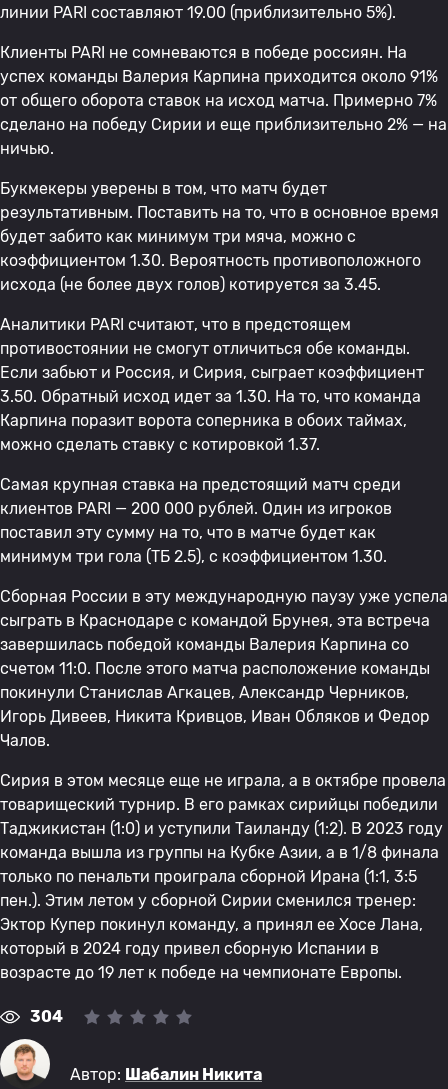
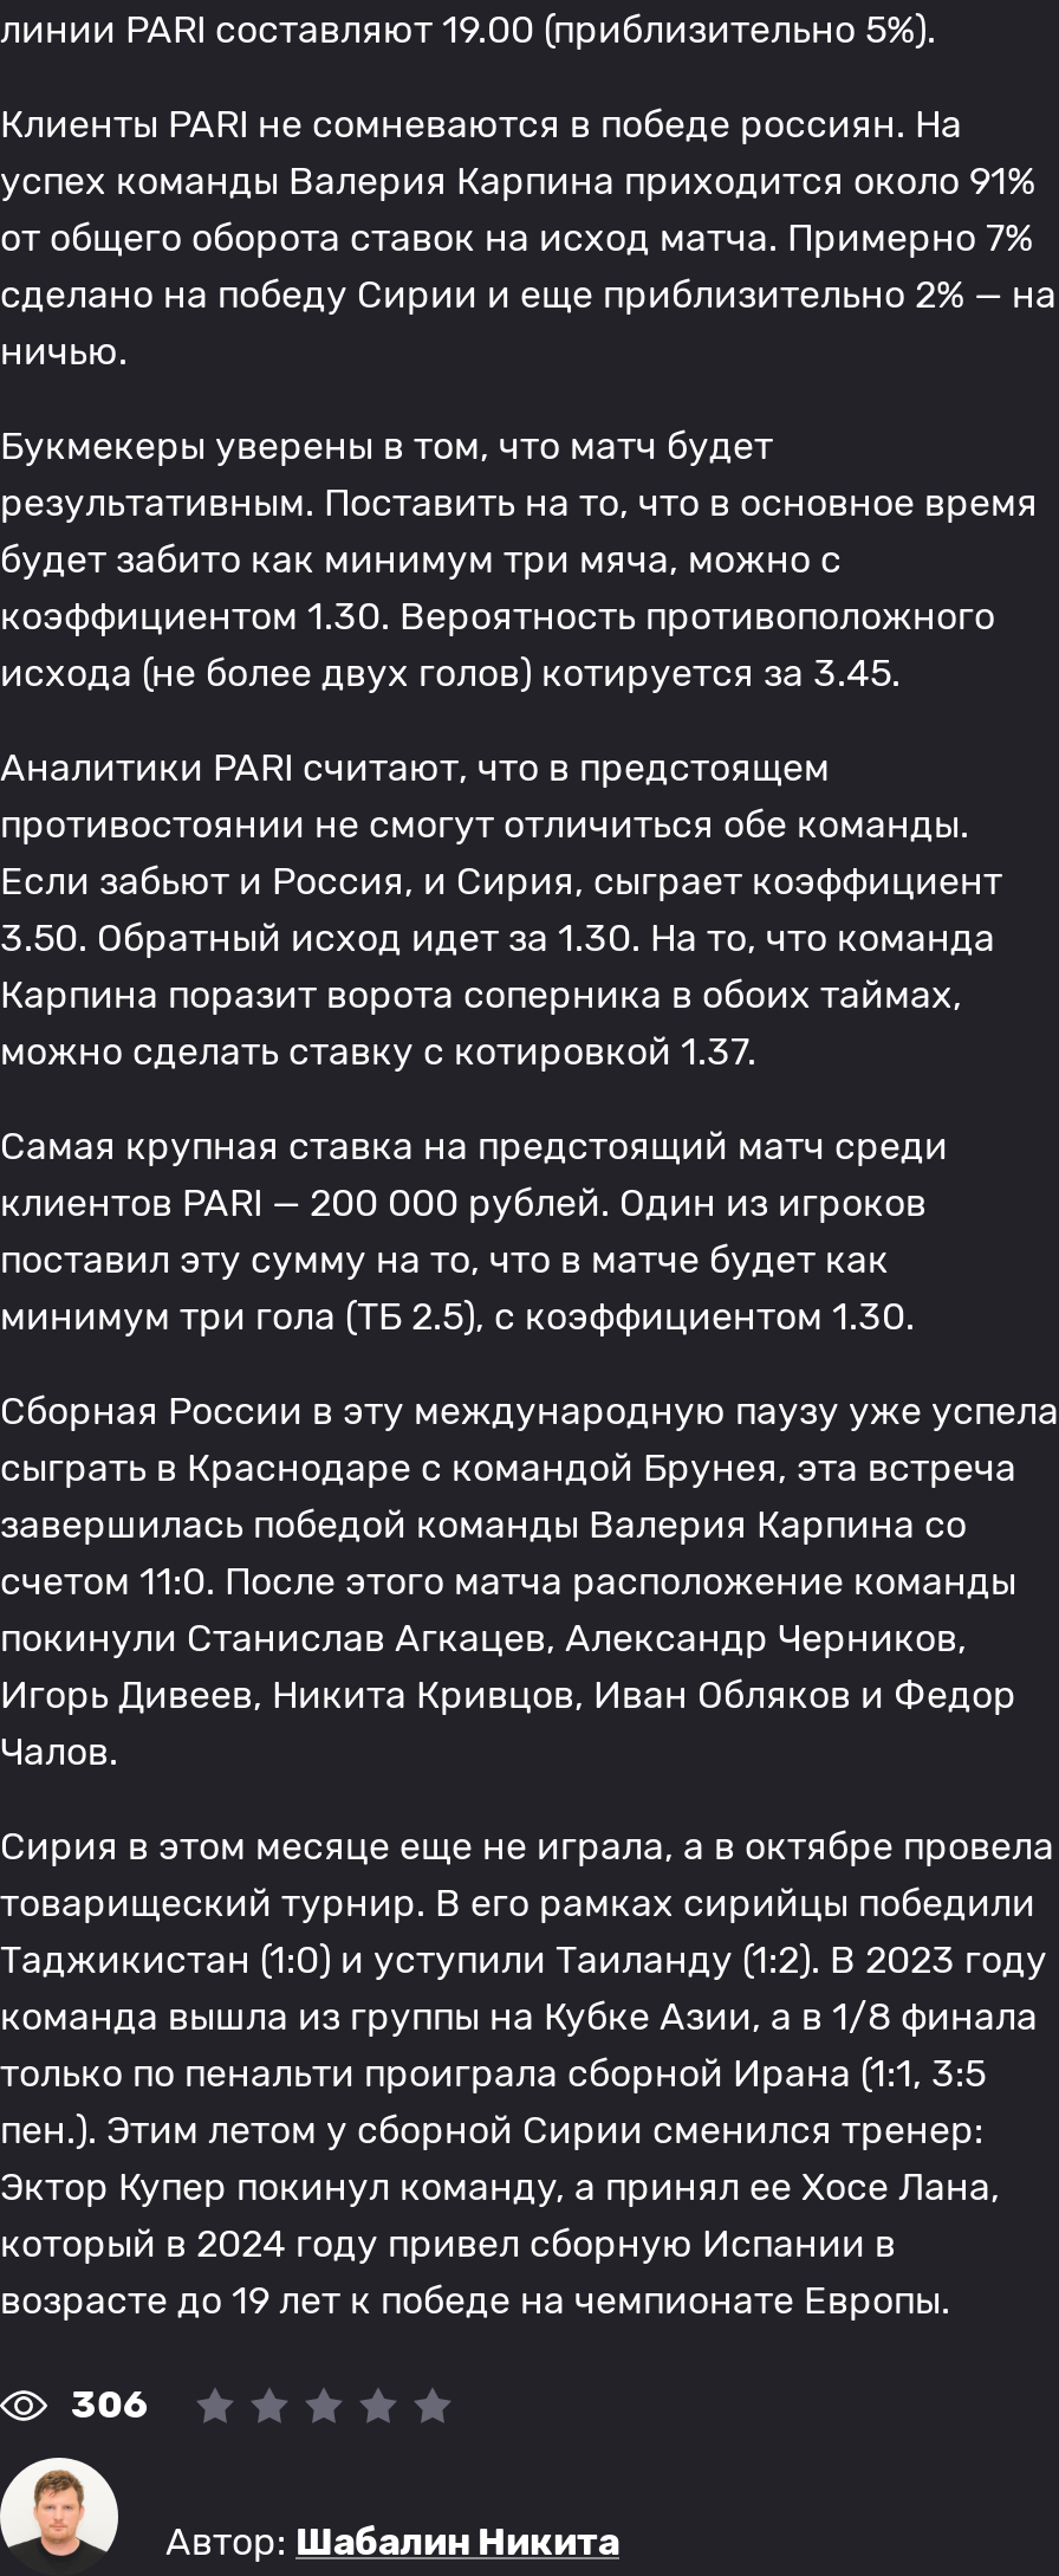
- 304
+ 306
